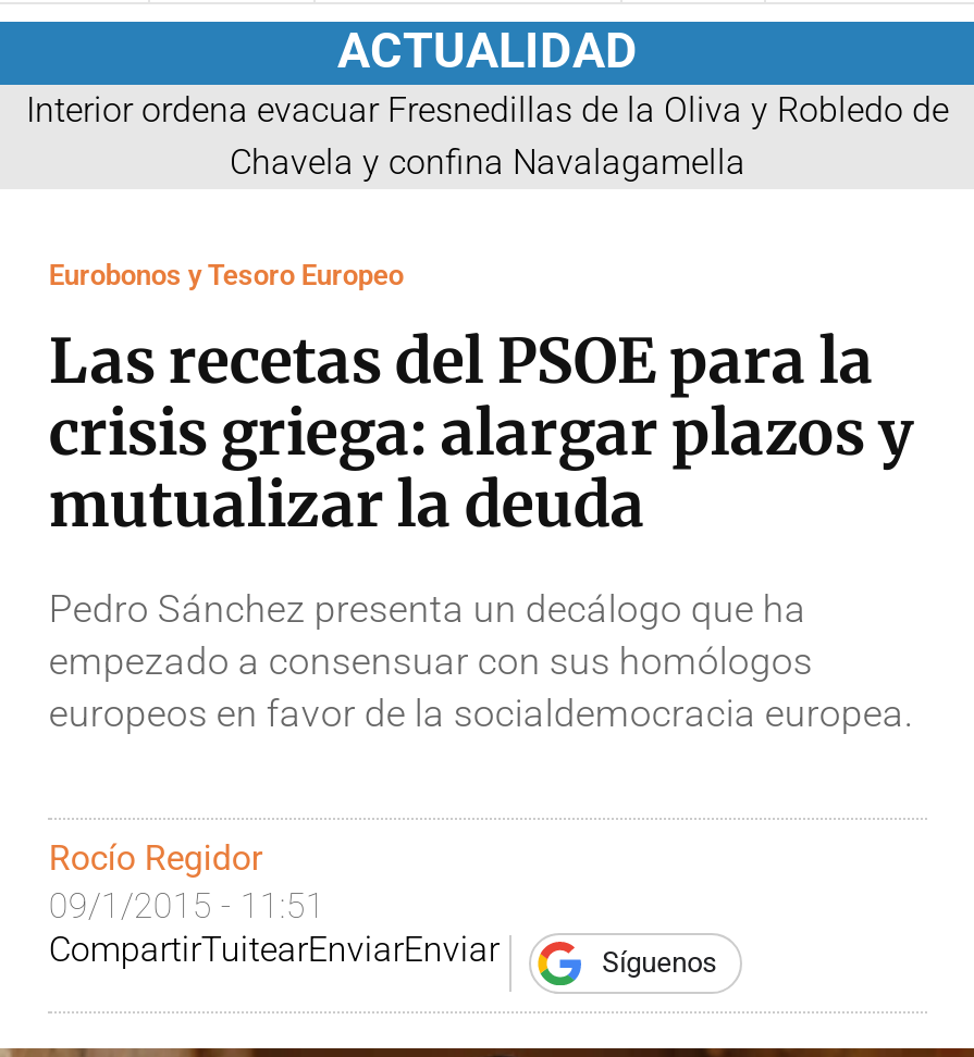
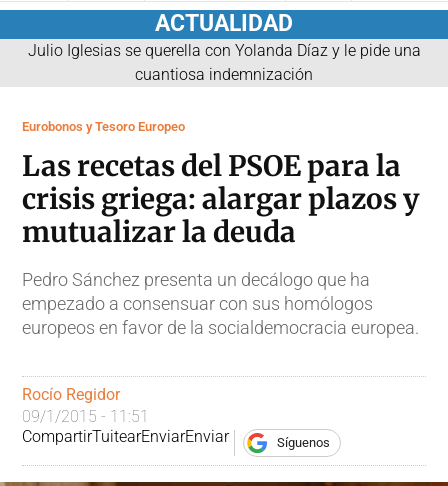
- Interior ordena evacuar Fresnedillas de la Oliva y Robledo de
- Chavela y confina Navalagamella
+ Julio Iglesias se querella con Yolanda Díaz y le pide una
+ cuantiosa indemnización
